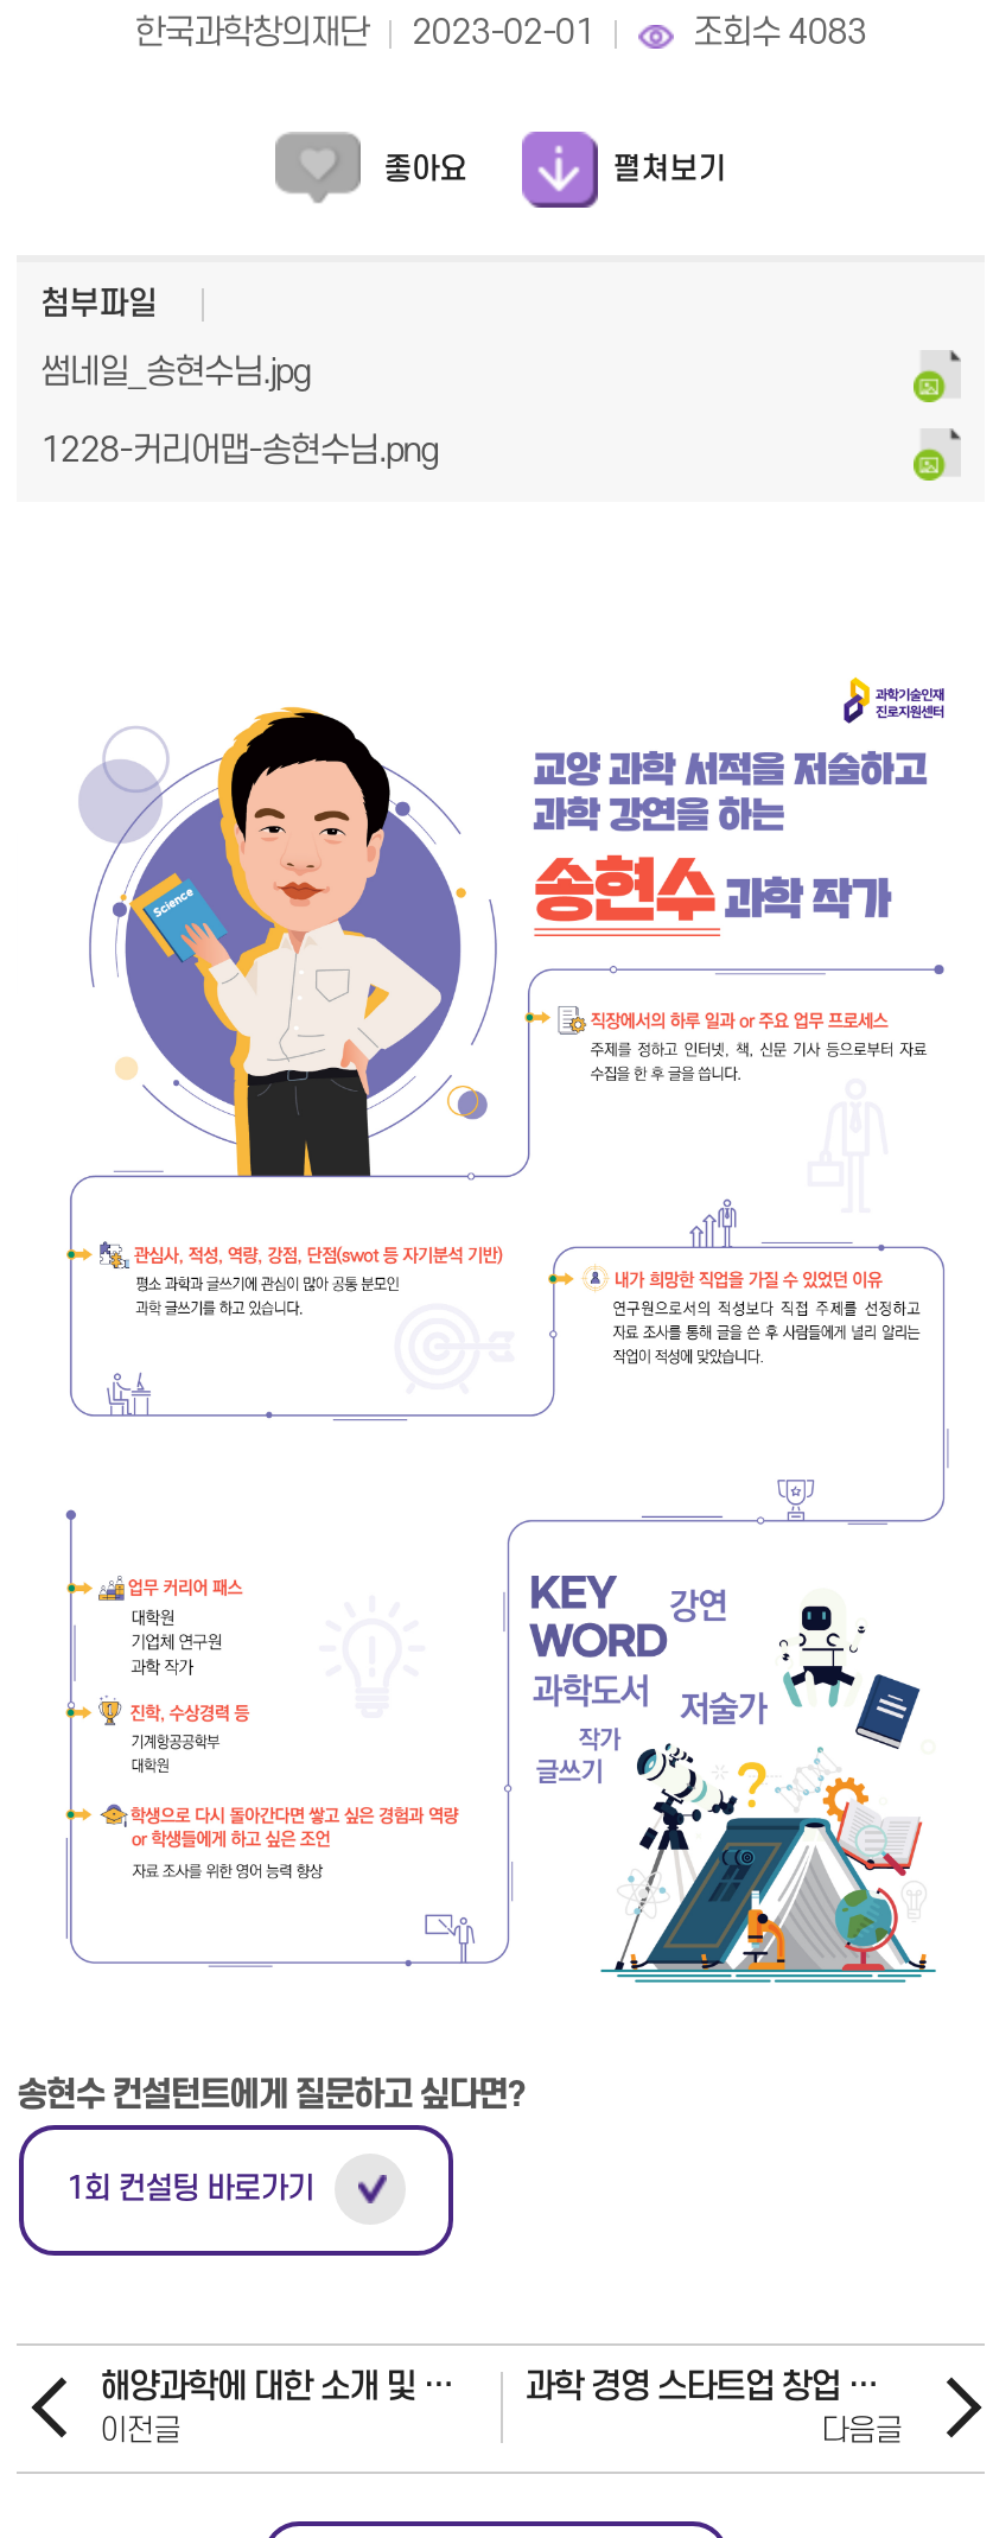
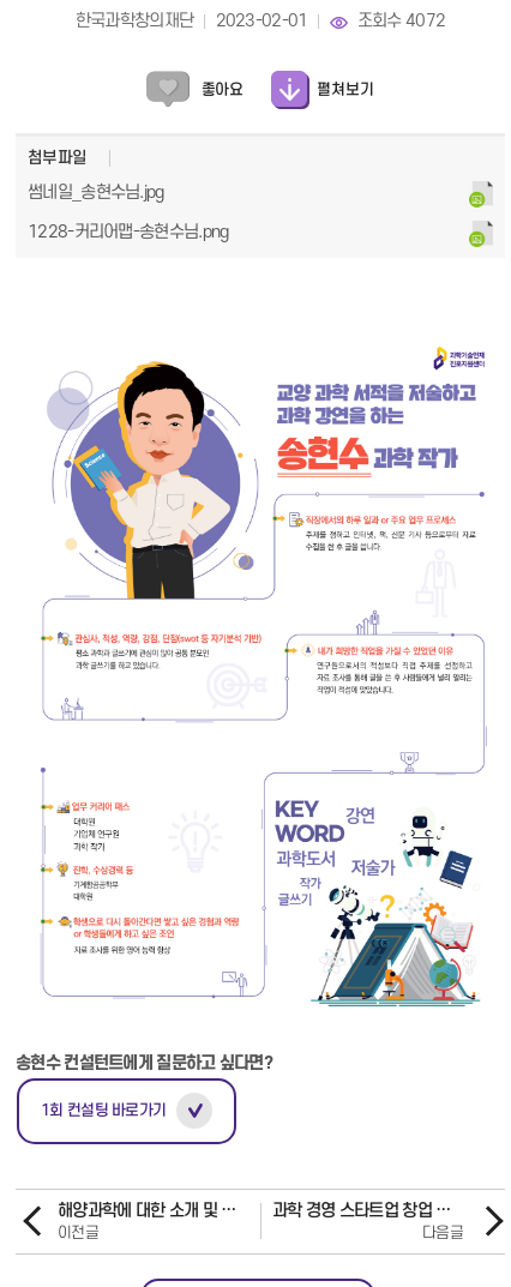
- 조회수 4083
+ 조회수 4072
